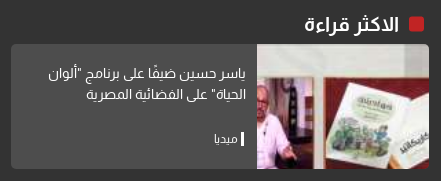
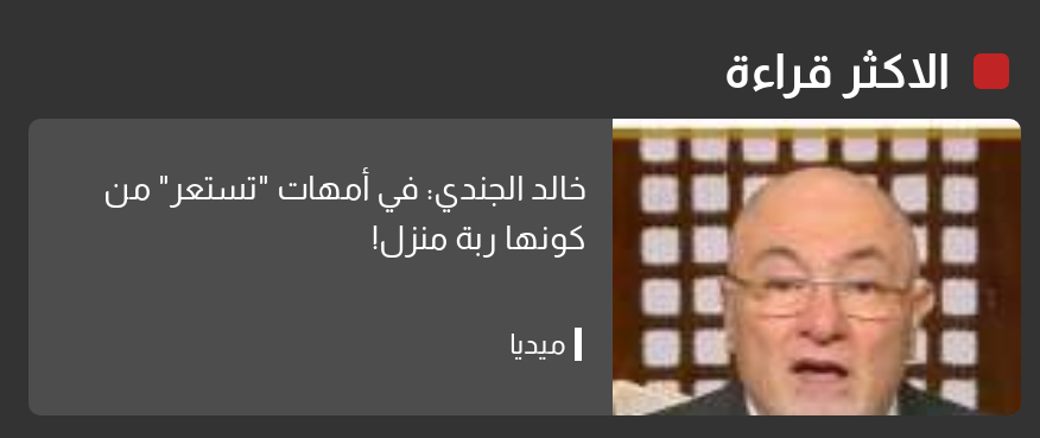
- [image]
- ياسر حسين ضيفًا على برنامج "ألوان
- الحياة" على الفضائية المصرية
+ [image]
+ خالد الجندي: في أمهات "تستعر" من
+ كونها ربة منزل!
